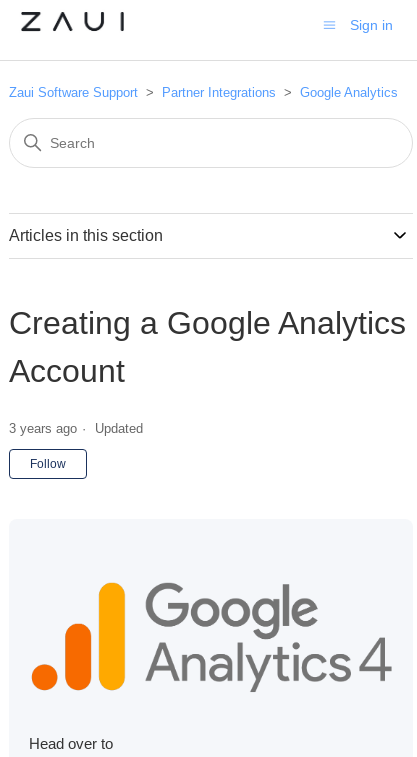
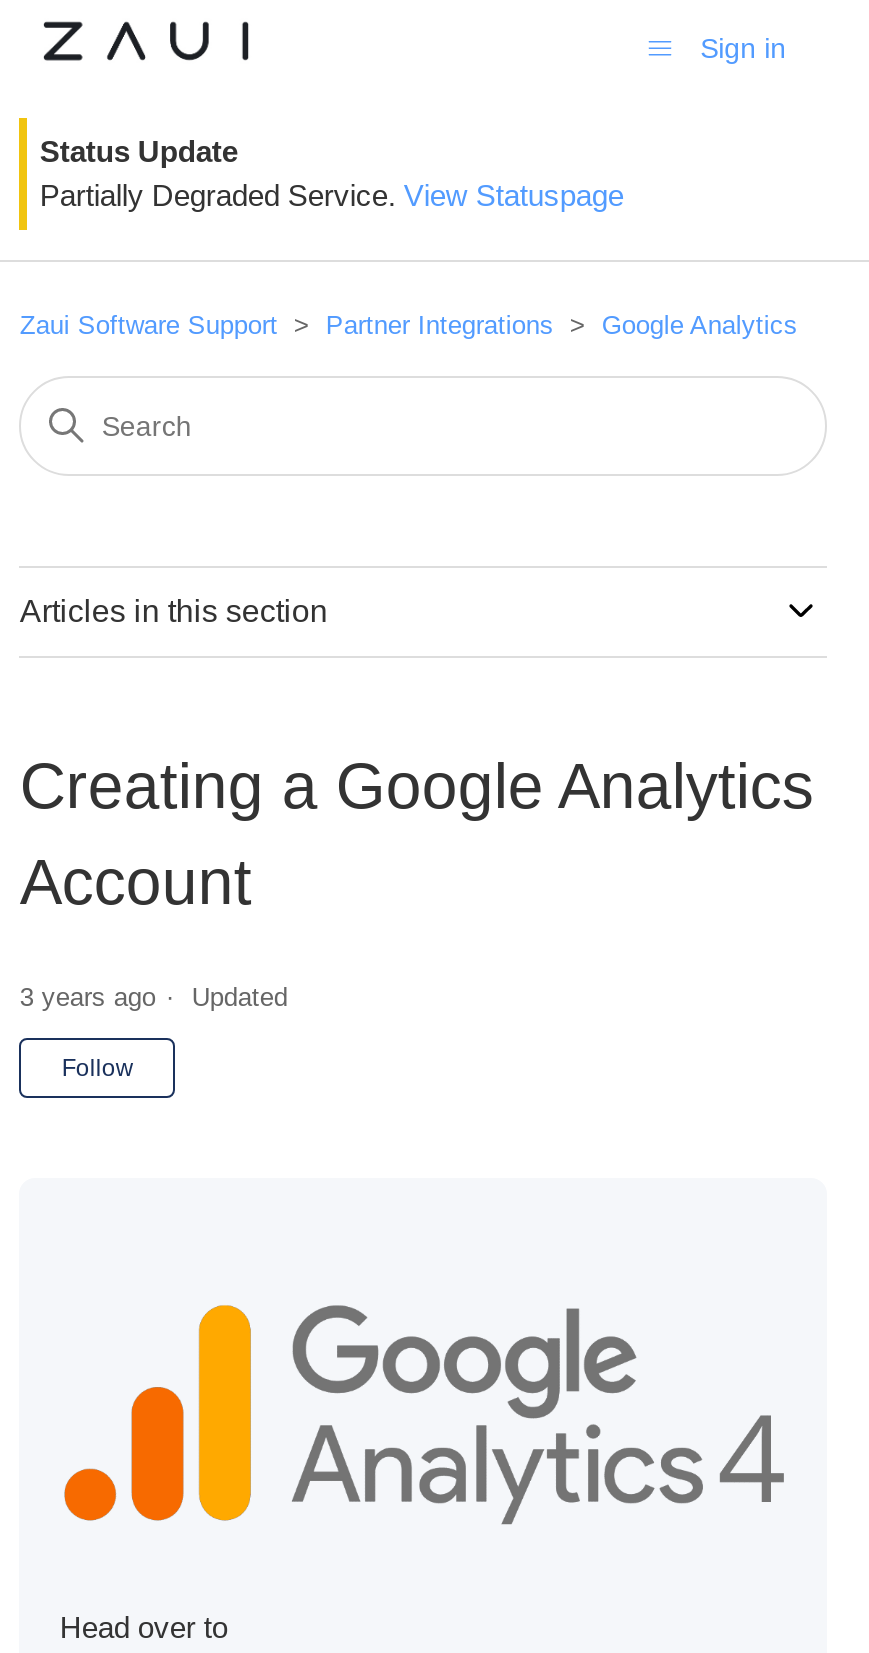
+ Status Update
+ Partially Degraded Service. View Statuspage
